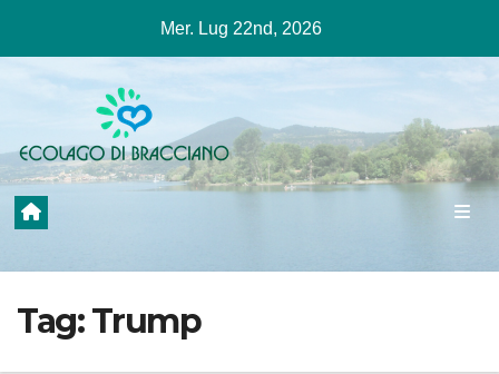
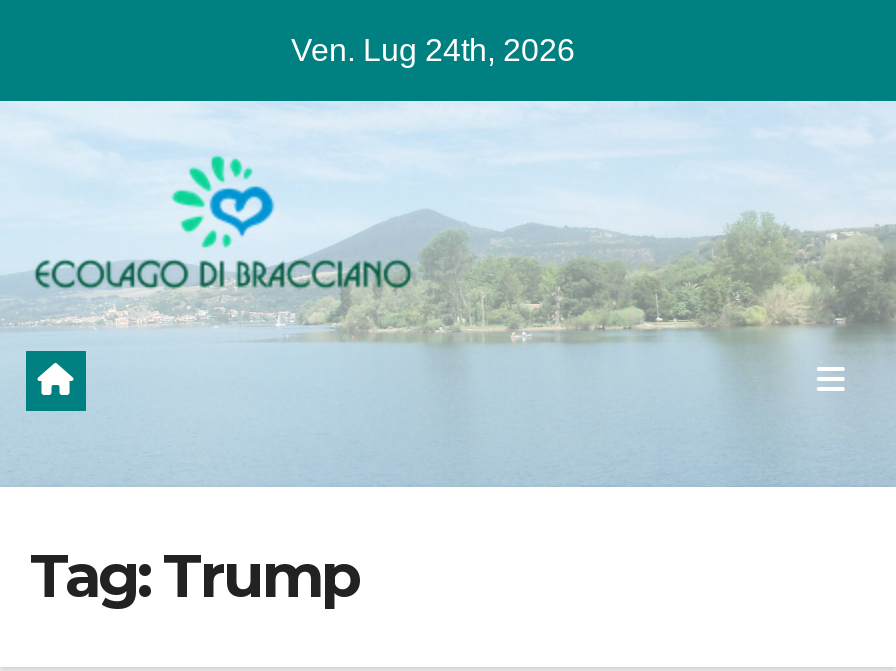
- Mer. Lug 22nd, 2026
+ Ven. Lug 24th, 2026
